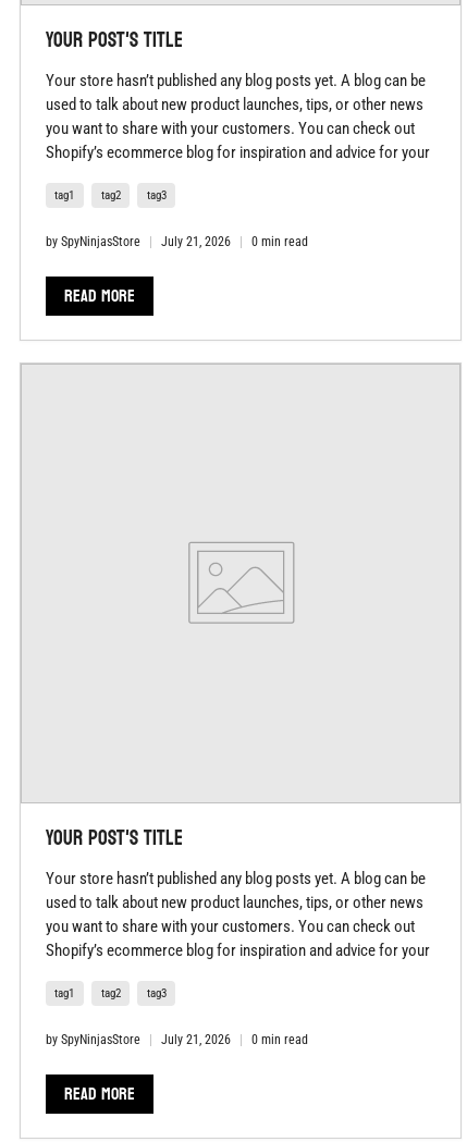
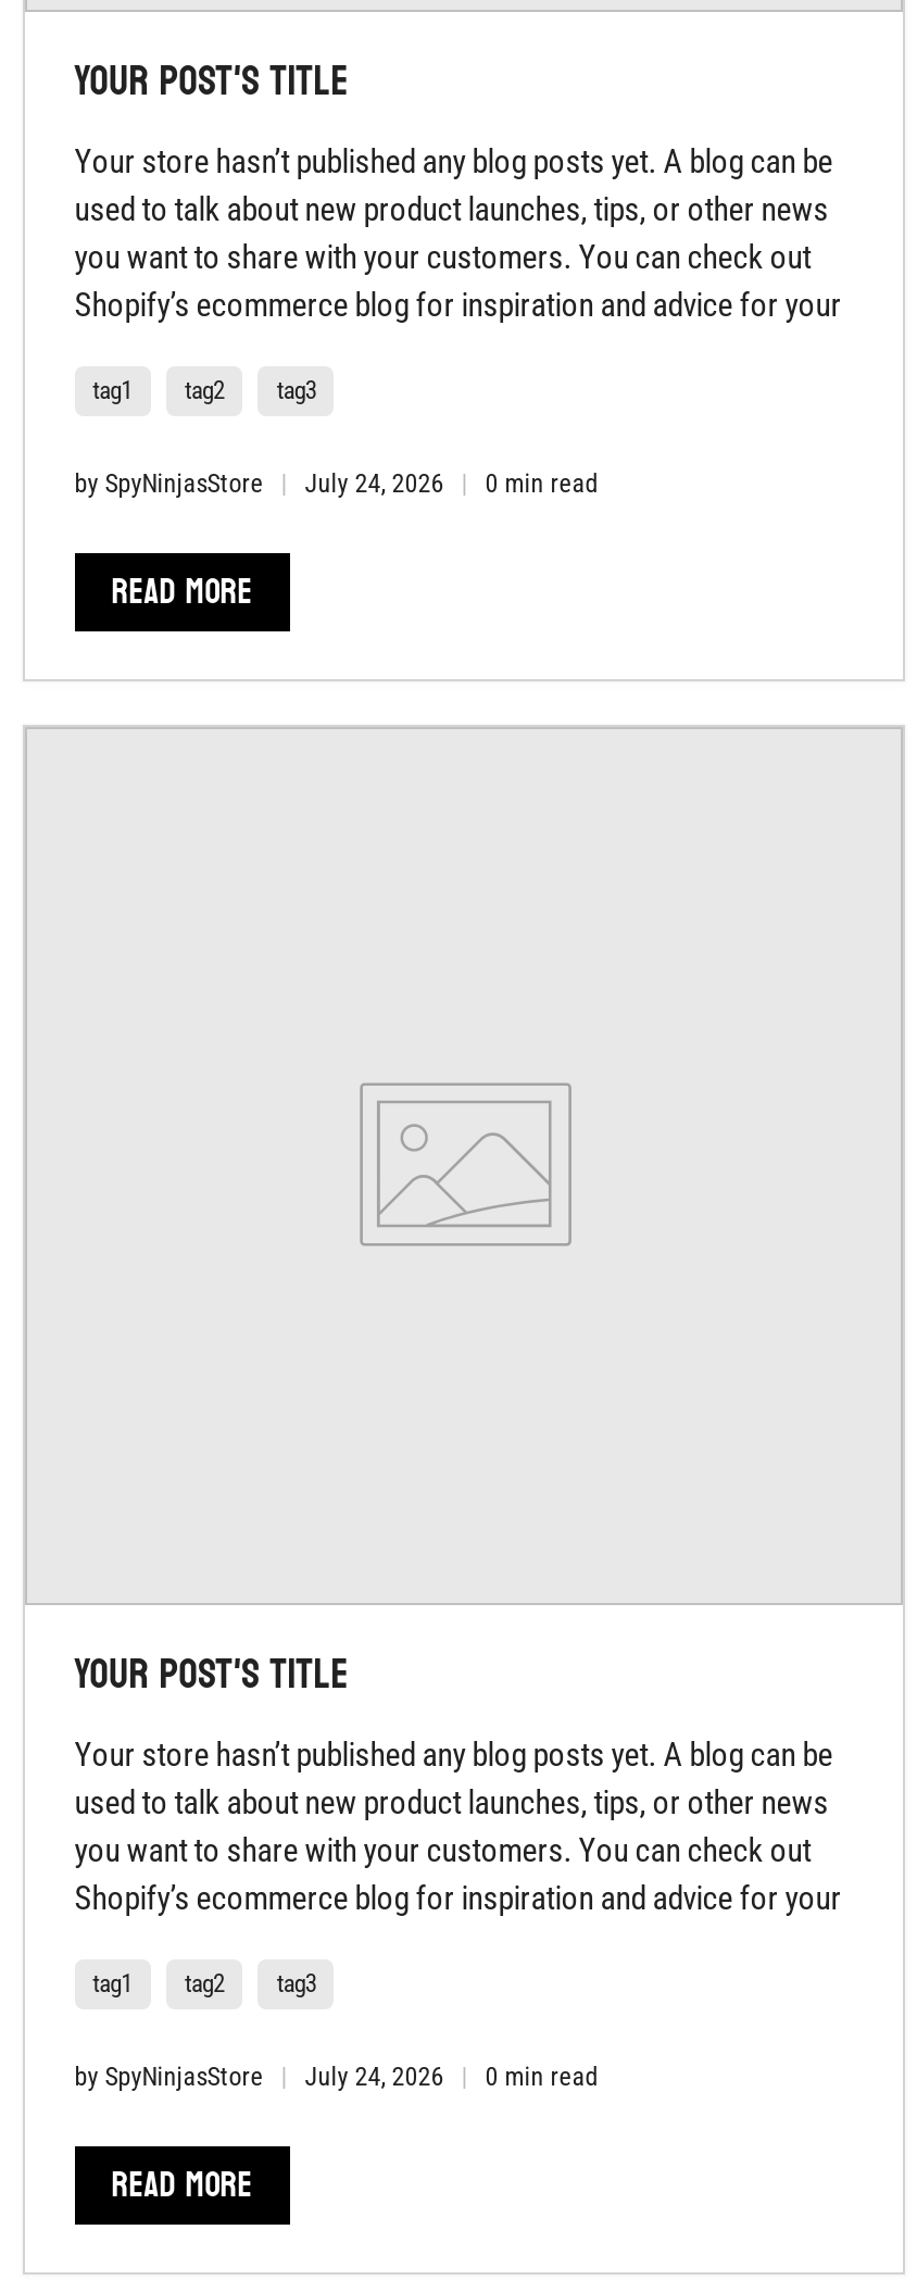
- by SpyNinjasStore July 21, 2026 0 min read
+ by SpyNinjasStore July 24, 2026 0 min read

- by SpyNinjasStore July 21, 2026 0 min read
+ by SpyNinjasStore July 24, 2026 0 min read
